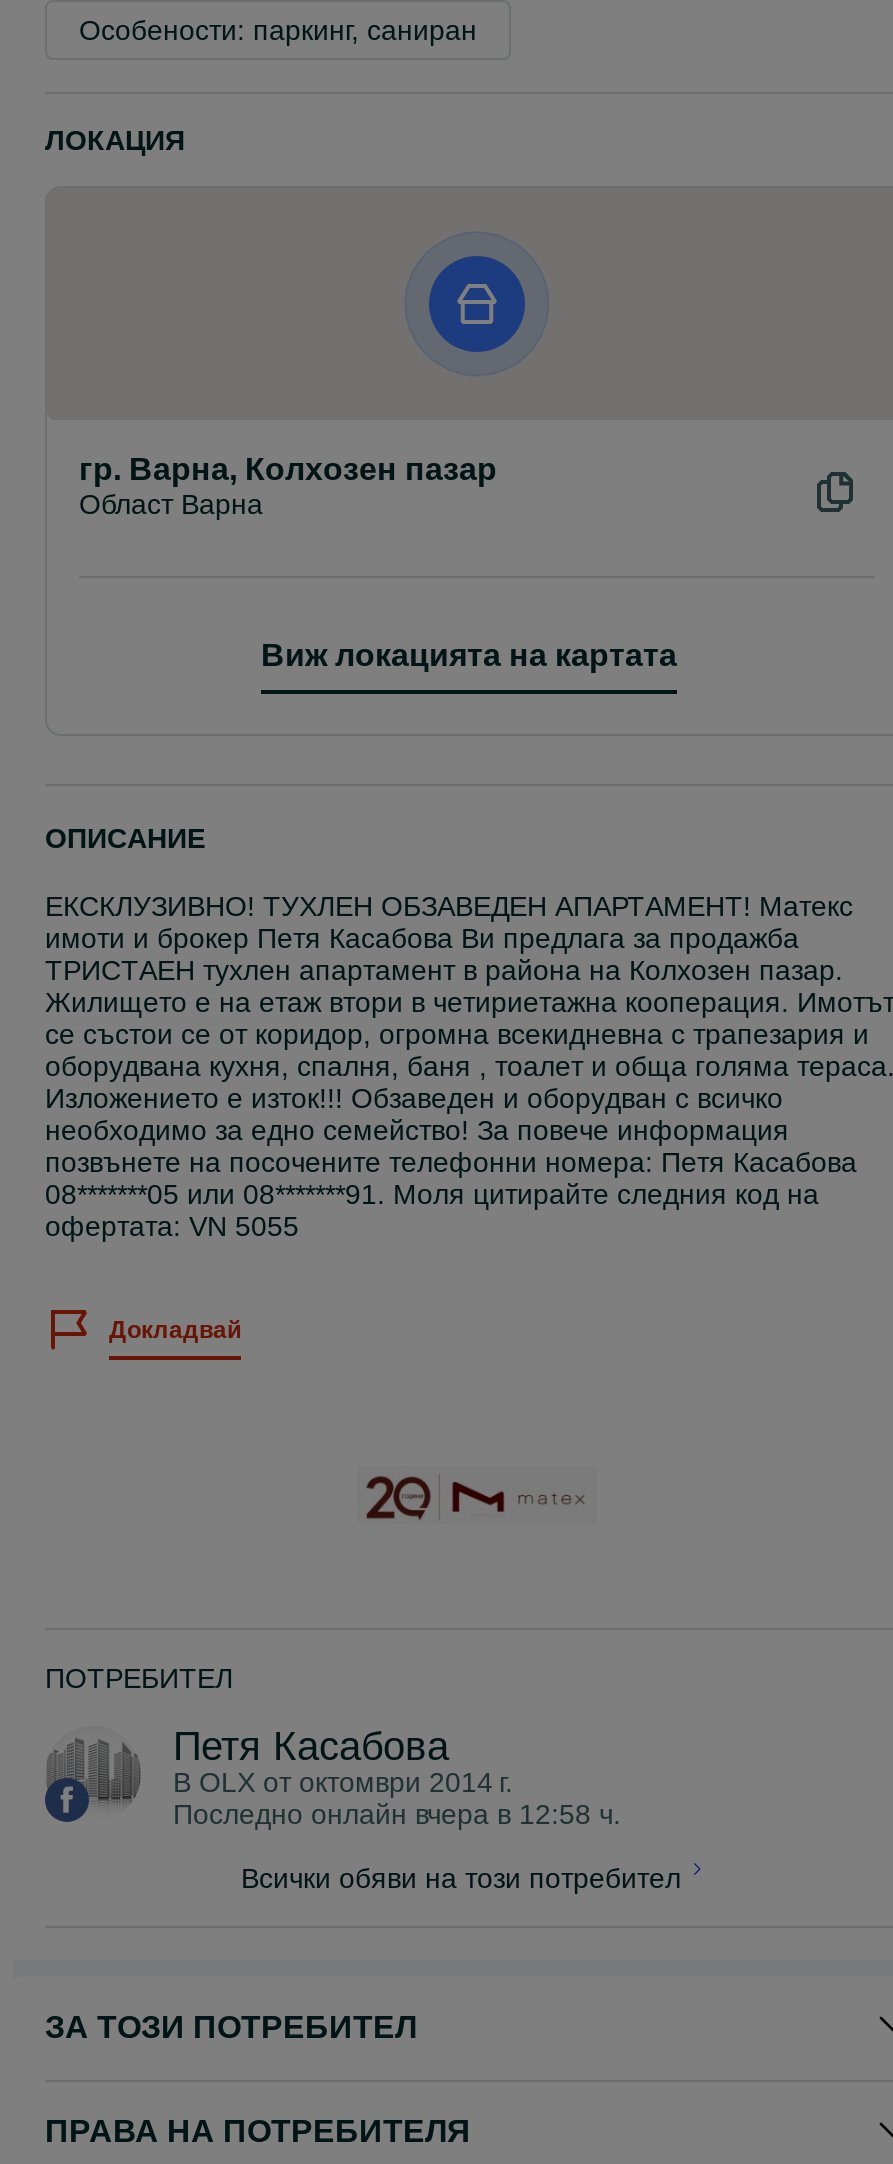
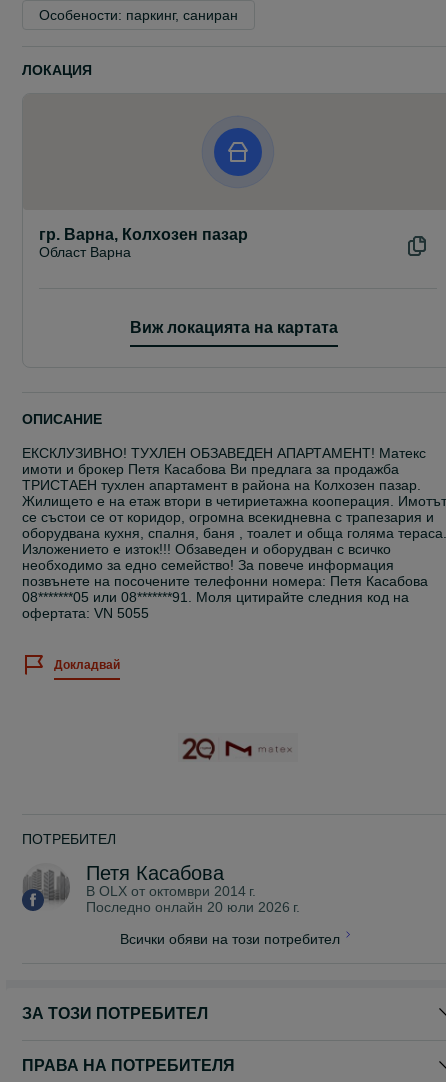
- Последно онлайн вчера в 12:58 ч.
+ Последно онлайн 20 юли 2026 г.
